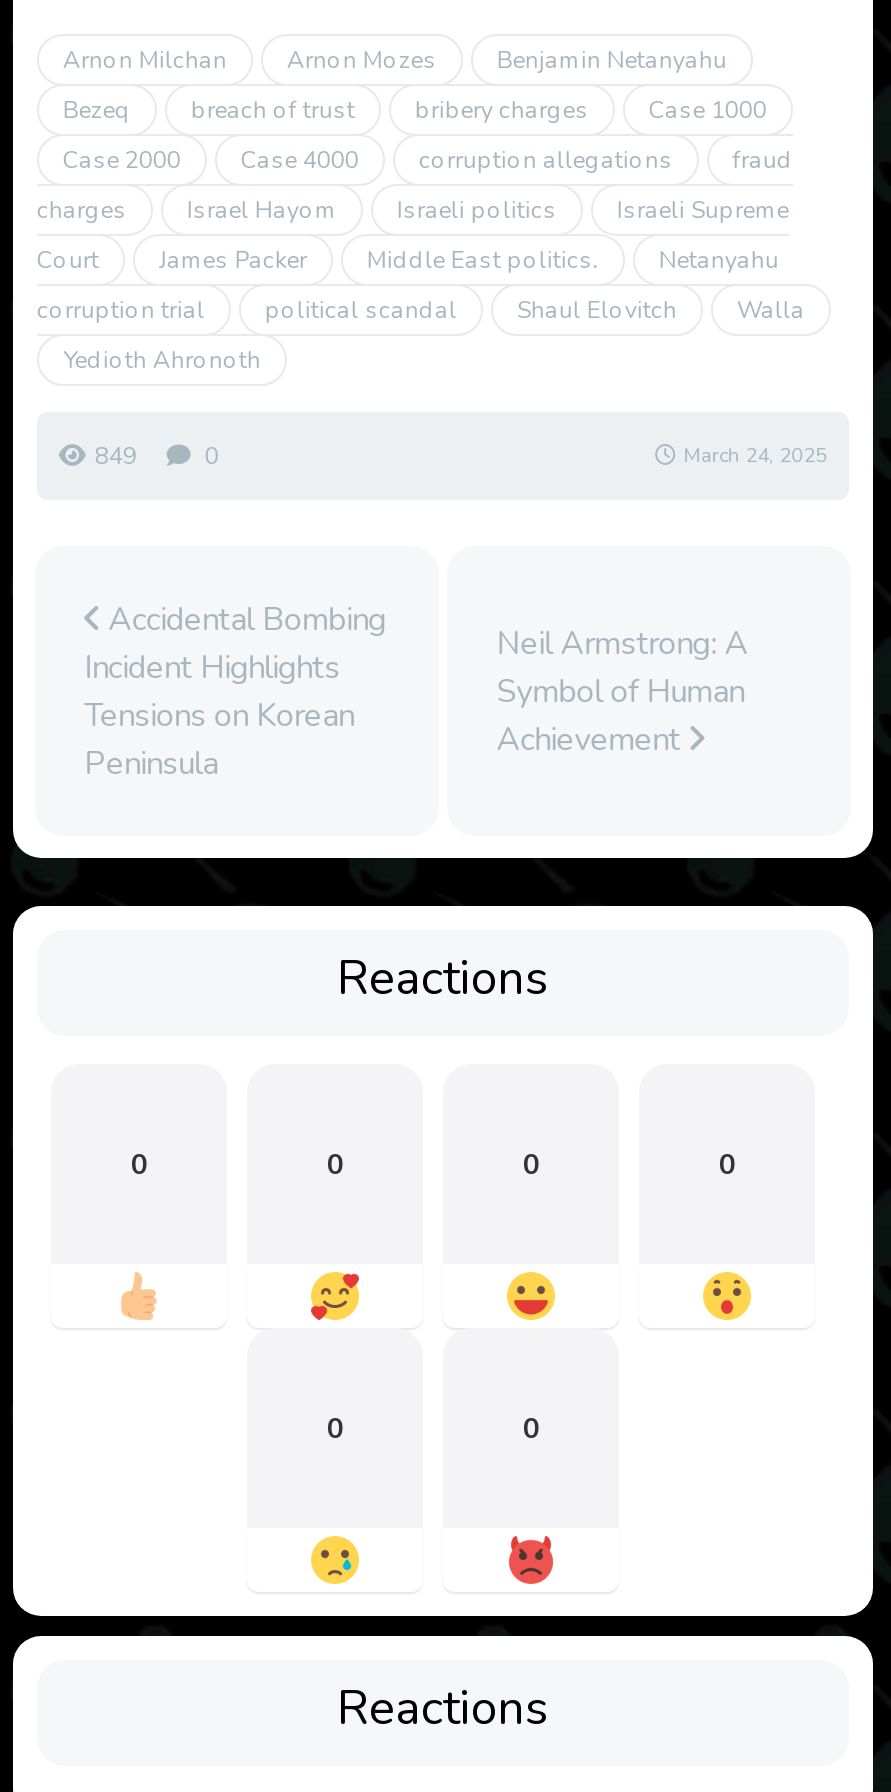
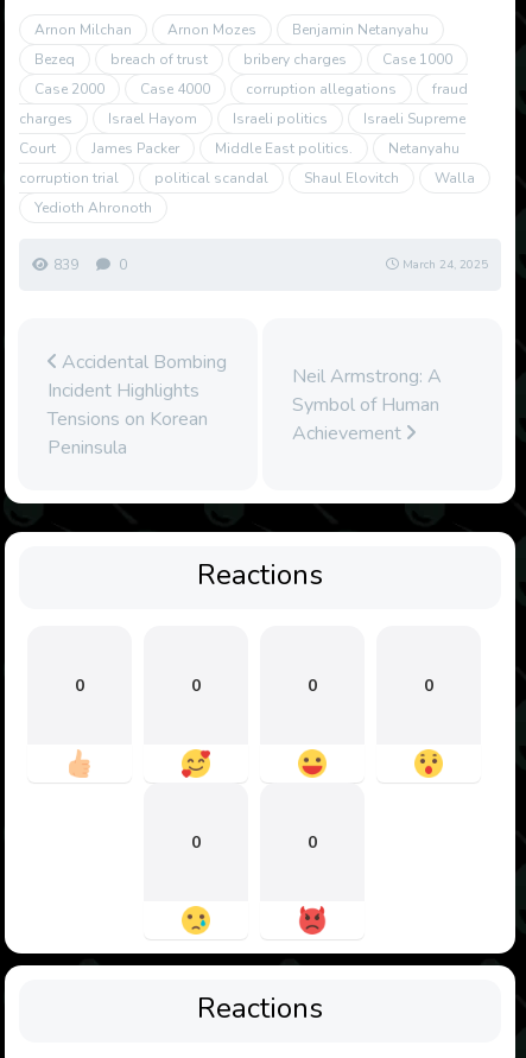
- 849 0
+ 839 0
